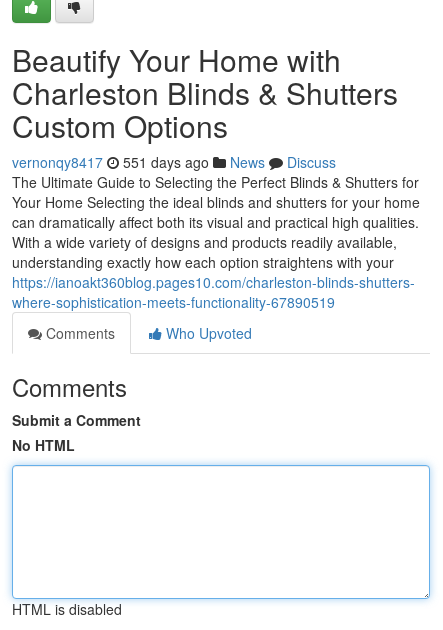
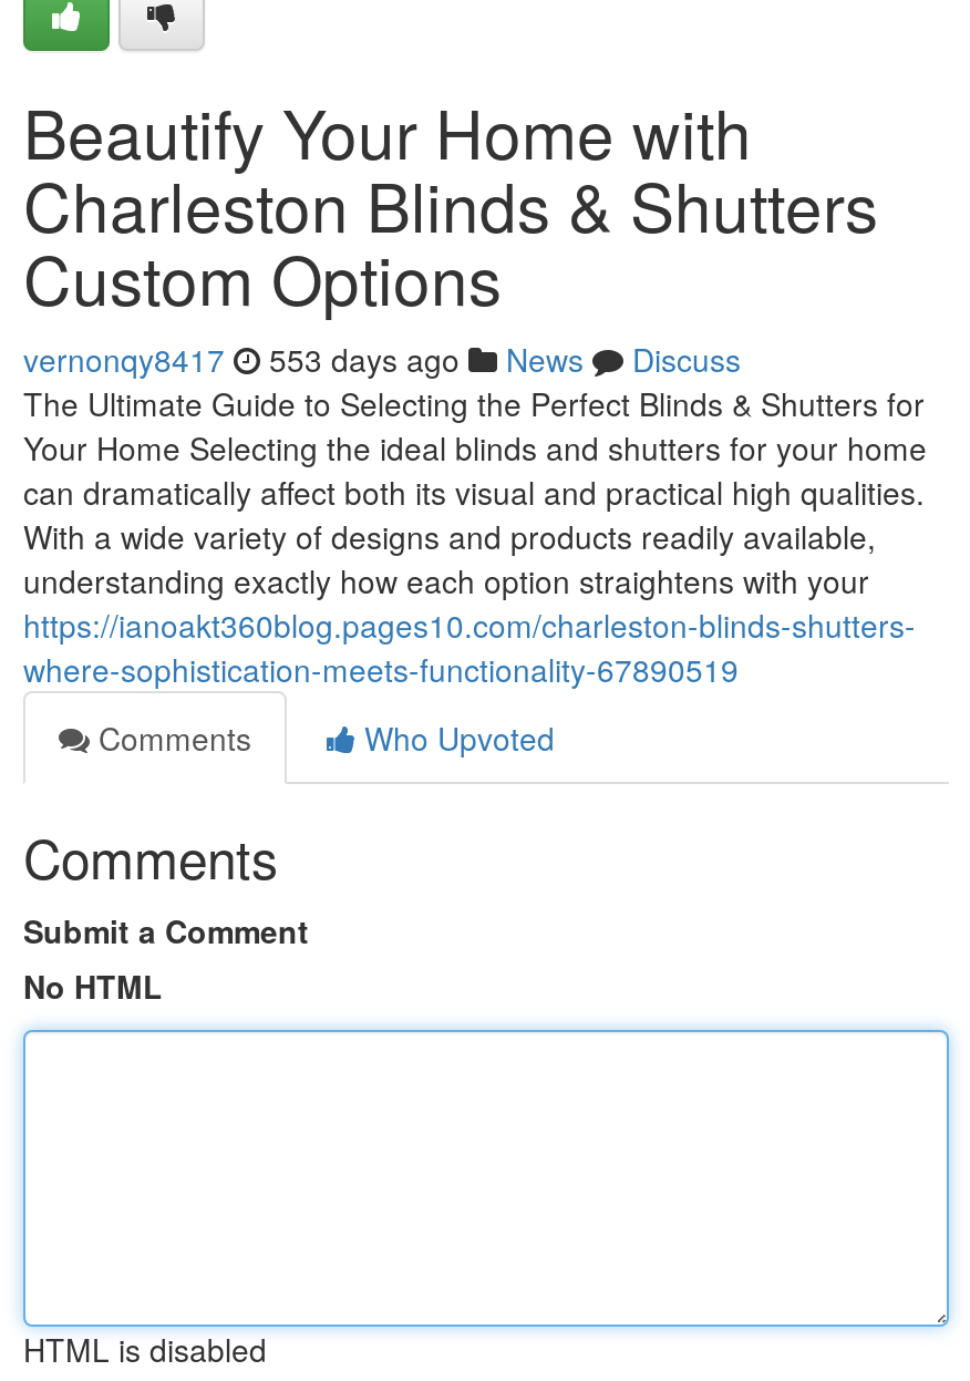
- vernonqy8417 551 days ago News Discuss
+ vernonqy8417 553 days ago News Discuss
